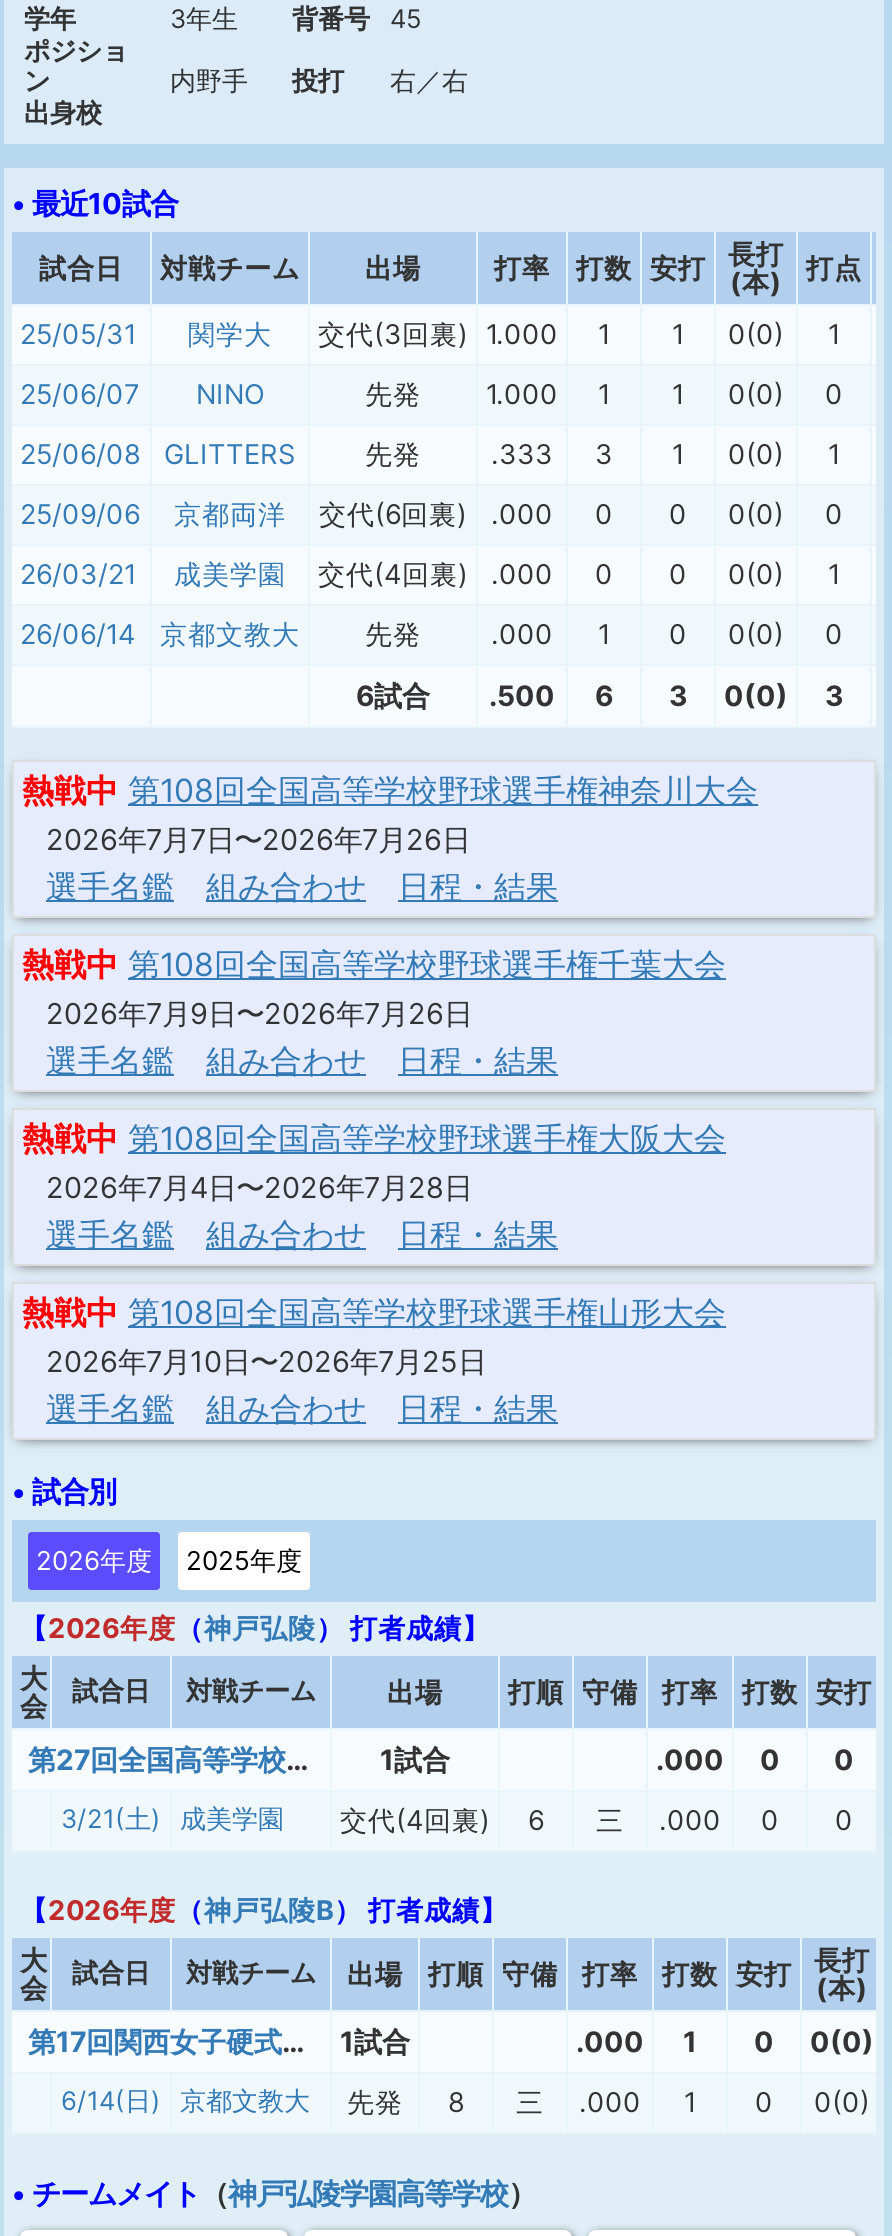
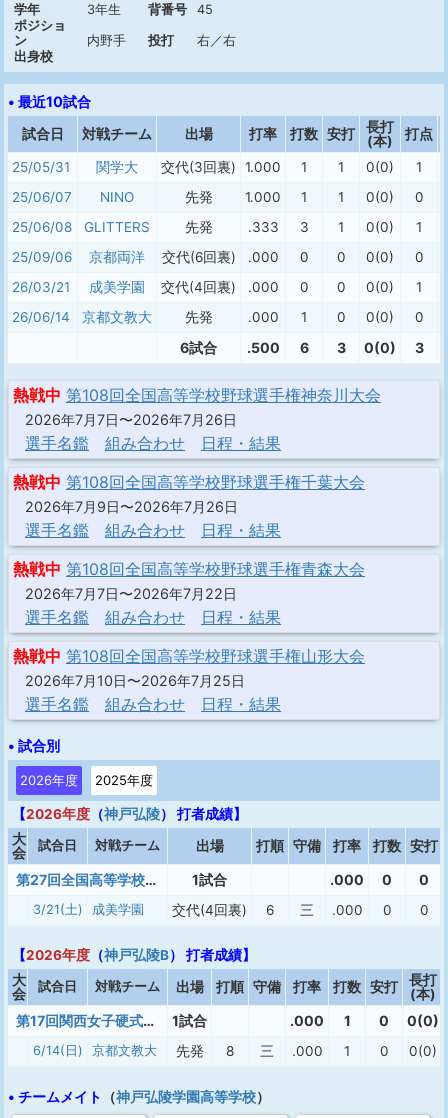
- 熱戦中 第108回全国高等学校野球選手権大阪大会
+ 熱戦中 第108回全国高等学校野球選手権青森大会

- 2026年7月4日〜2026年7月28日
+ 2026年7月7日〜2026年7月22日
